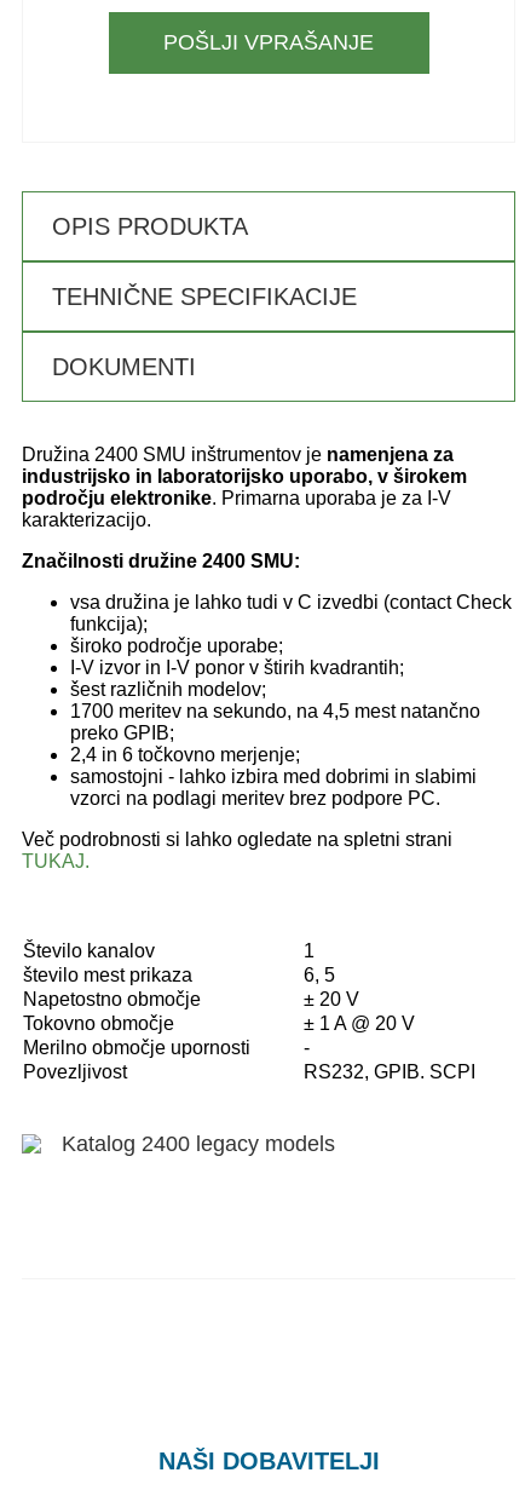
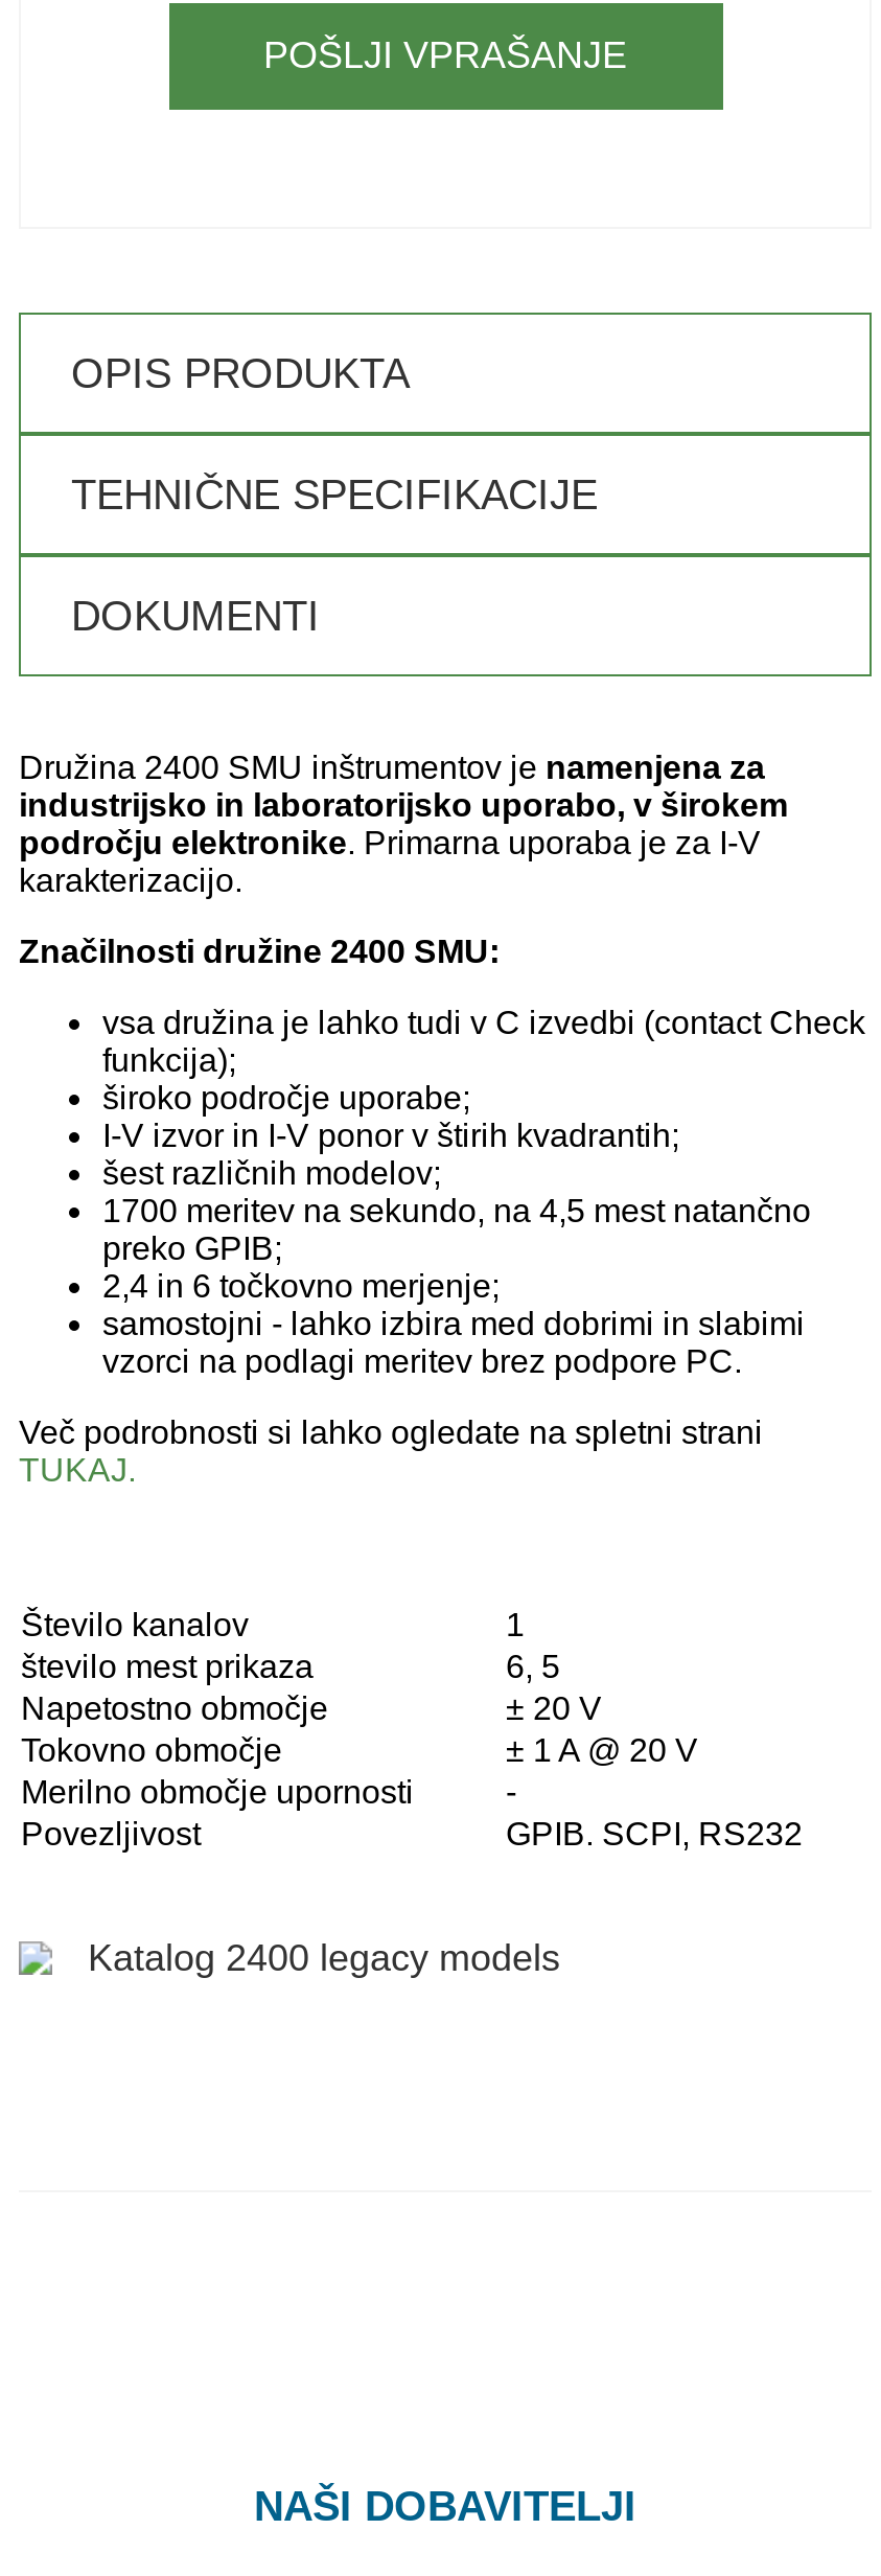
- RS232, GPIB. SCPI
+ GPIB. SCPI, RS232
